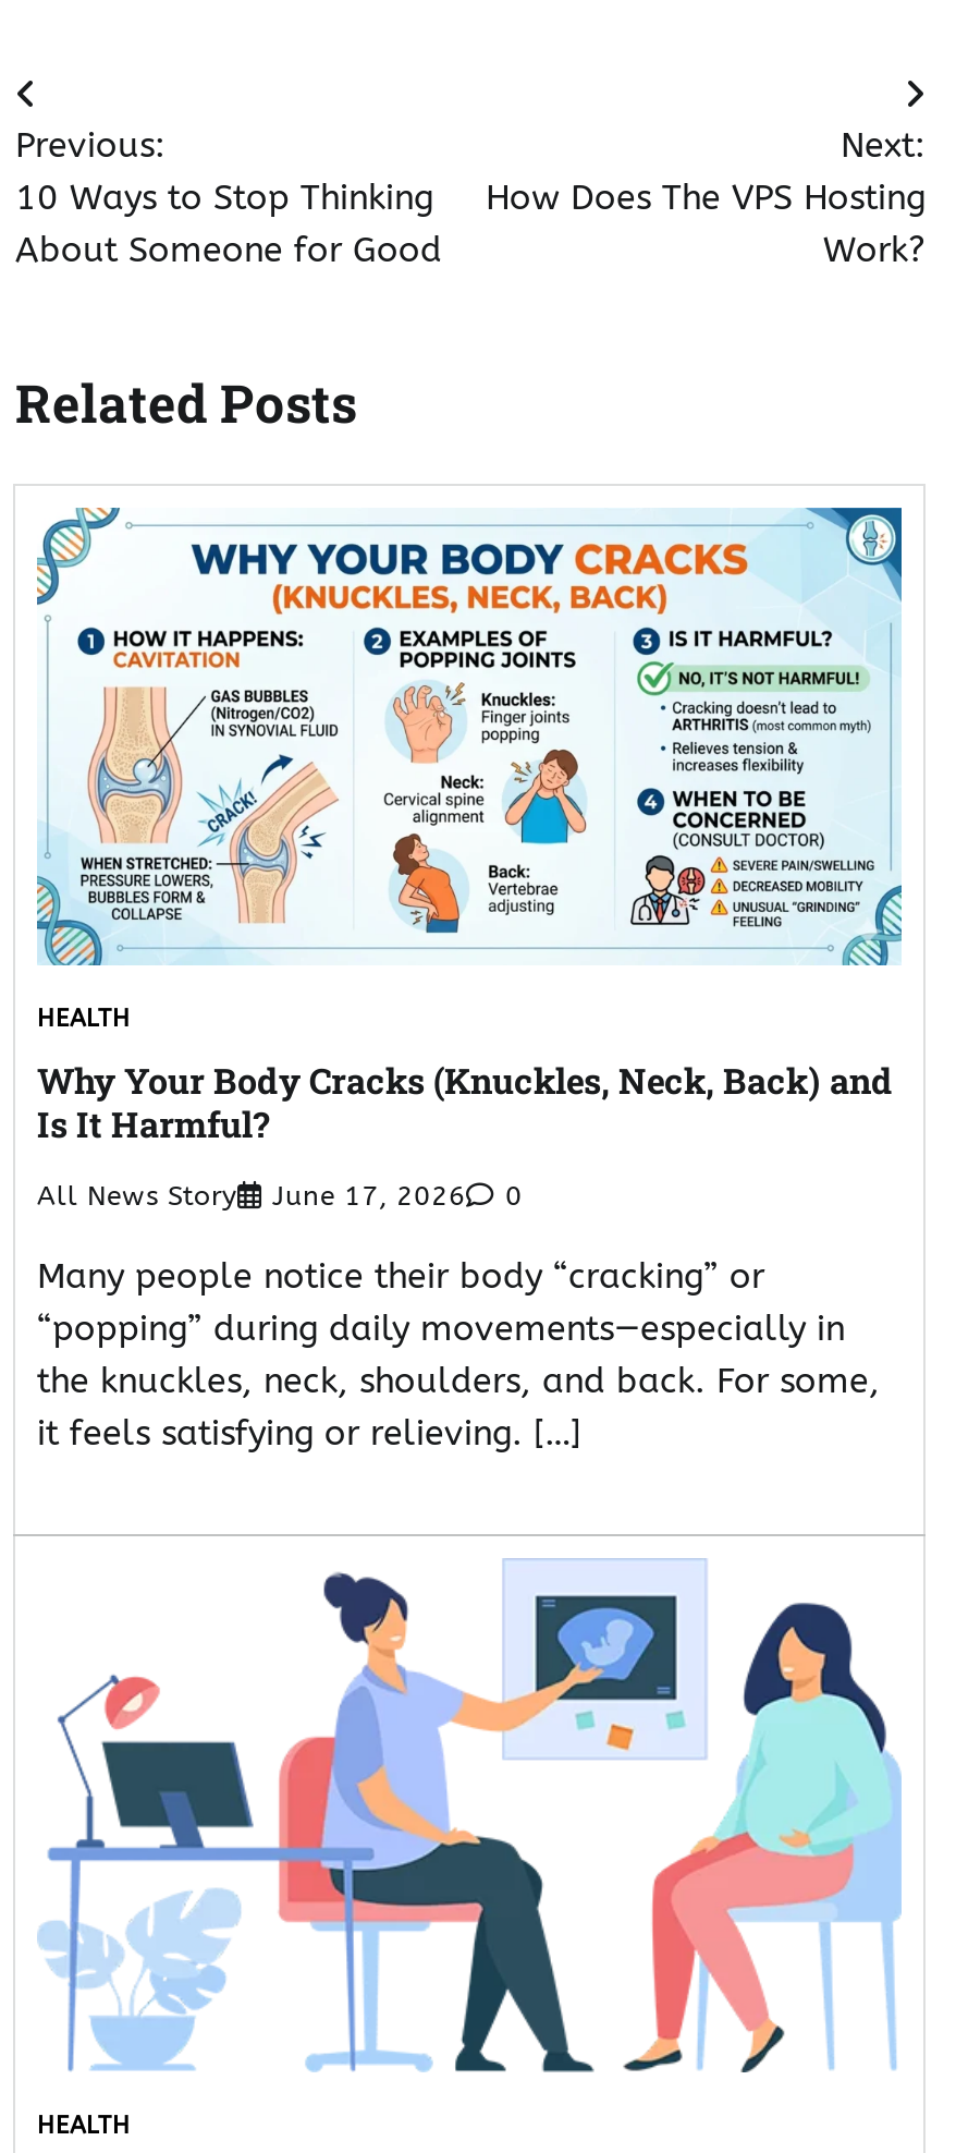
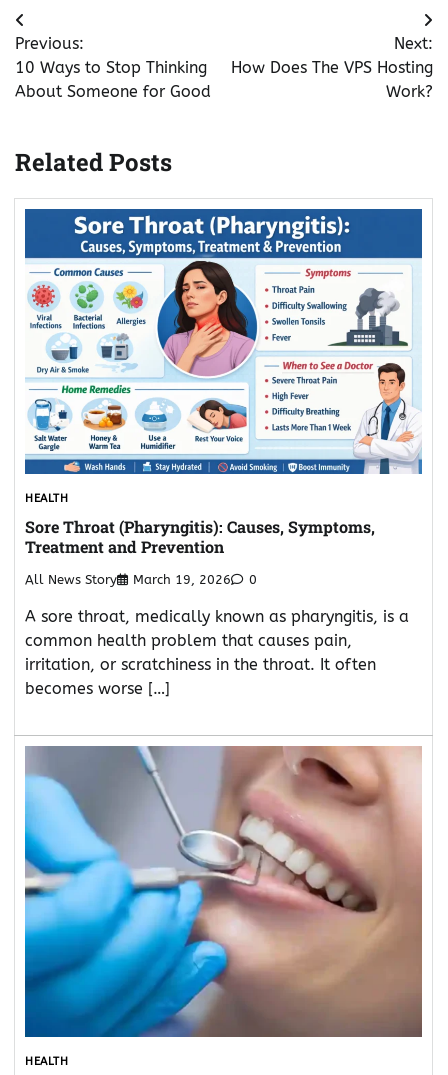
- [image]
+ [image]

- Why Your Body Cracks (Knuckles, Neck, Back) and
- Is It Harmful?
+ Sore Throat (Pharyngitis): Causes, Symptoms,
+ Treatment and Prevention

- All News Story June 17, 2026 0
+ All News Story March 19, 2026 0

- Many people notice their body “cracking” or
- “popping” during daily movements—especially in
- the knuckles, neck, shoulders, and back. For some,
- it feels satisfying or relieving. […]
+ A sore throat, medically known as pharyngitis, is a
+ common health problem that causes pain,
+ irritation, or scratchiness in the throat. It often
+ becomes worse […]

- [image]
+ [image]
